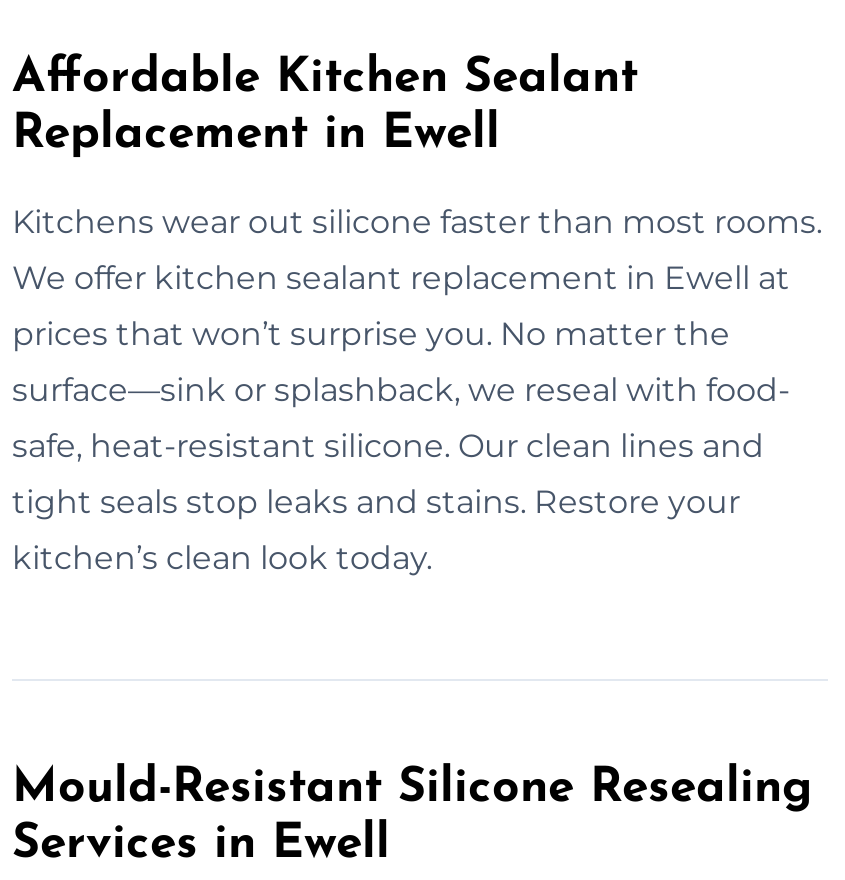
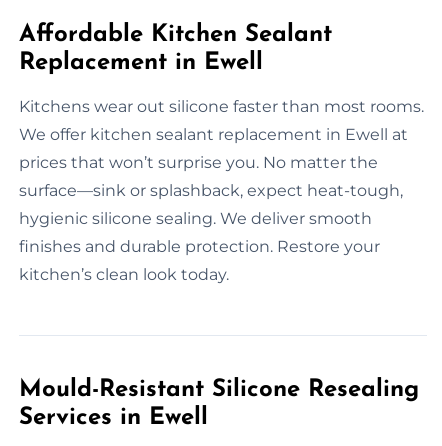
- surface—sink or splashback, we reseal with food-
+ surface—sink or splashback, expect heat-tough,

- safe, heat-resistant silicone. Our clean lines and
+ hygienic silicone sealing. We deliver smooth

- tight seals stop leaks and stains. Restore your
+ finishes and durable protection. Restore your
